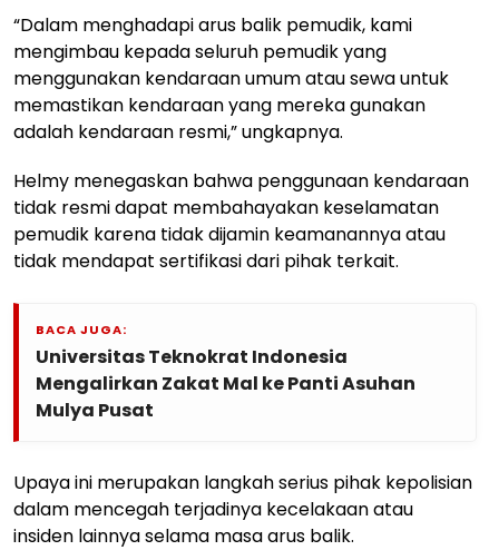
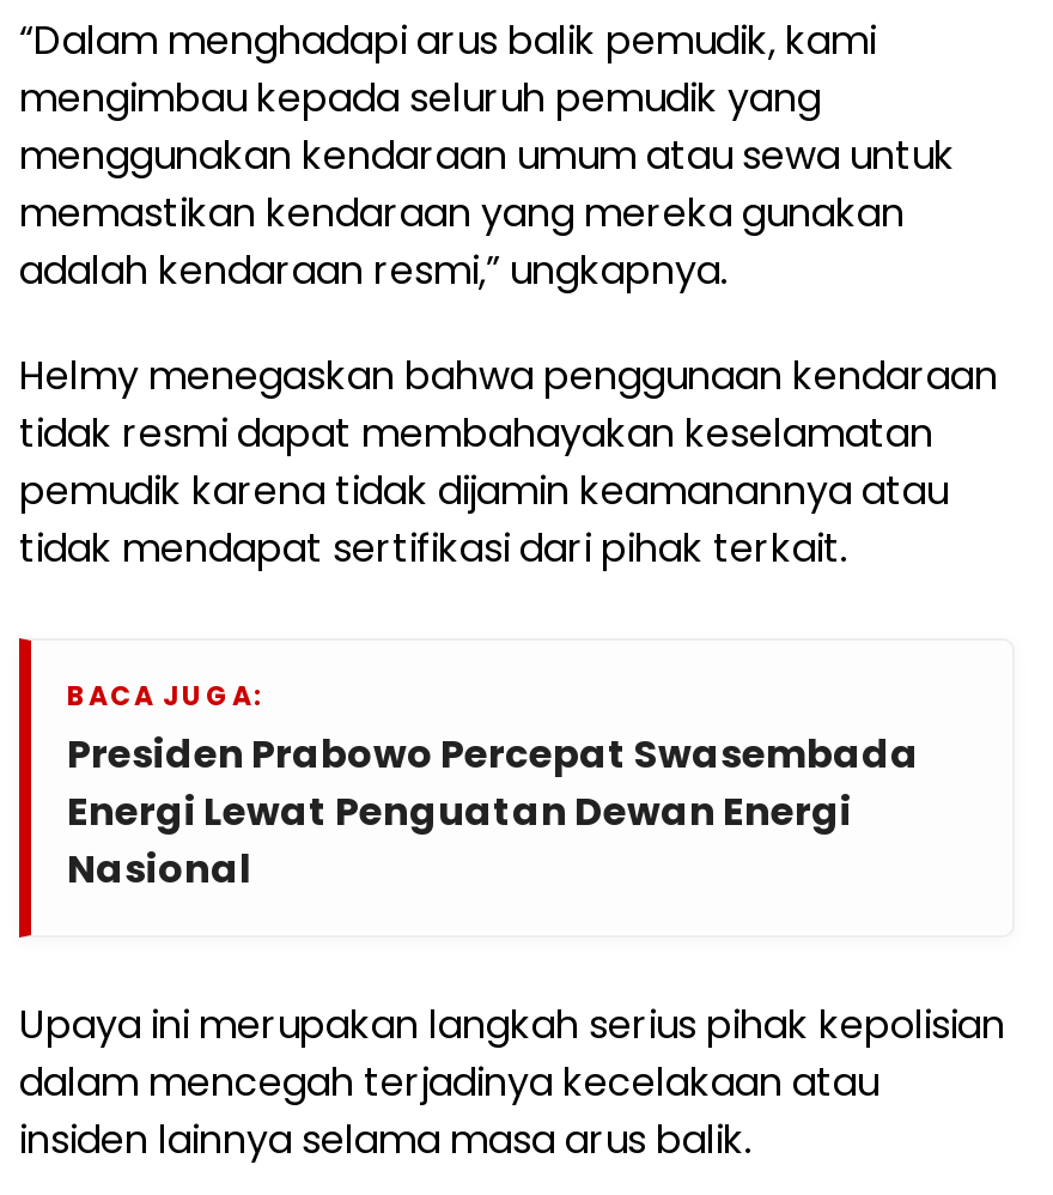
- Universitas Teknokrat Indonesia
- Mengalirkan Zakat Mal ke Panti Asuhan
- Mulya Pusat
+ Presiden Prabowo Percepat Swasembada
+ Energi Lewat Penguatan Dewan Energi
+ Nasional
